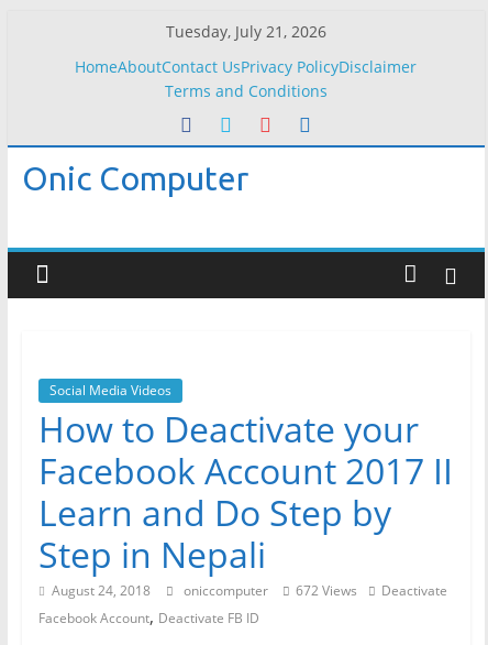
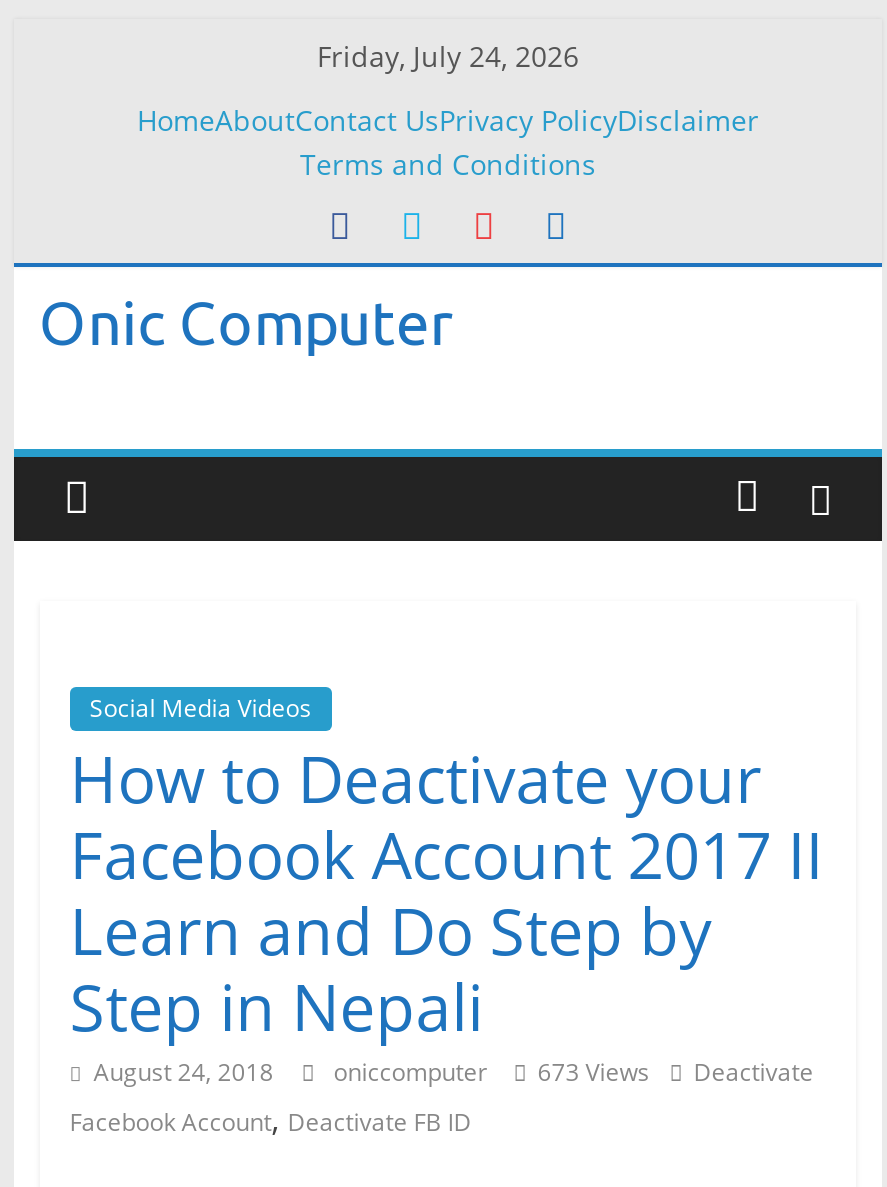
- Tuesday, July 21, 2026
+ Friday, July 24, 2026

- August 24, 2018 oniccomputer 672 Views Deactivate
+ August 24, 2018 oniccomputer 673 Views Deactivate
